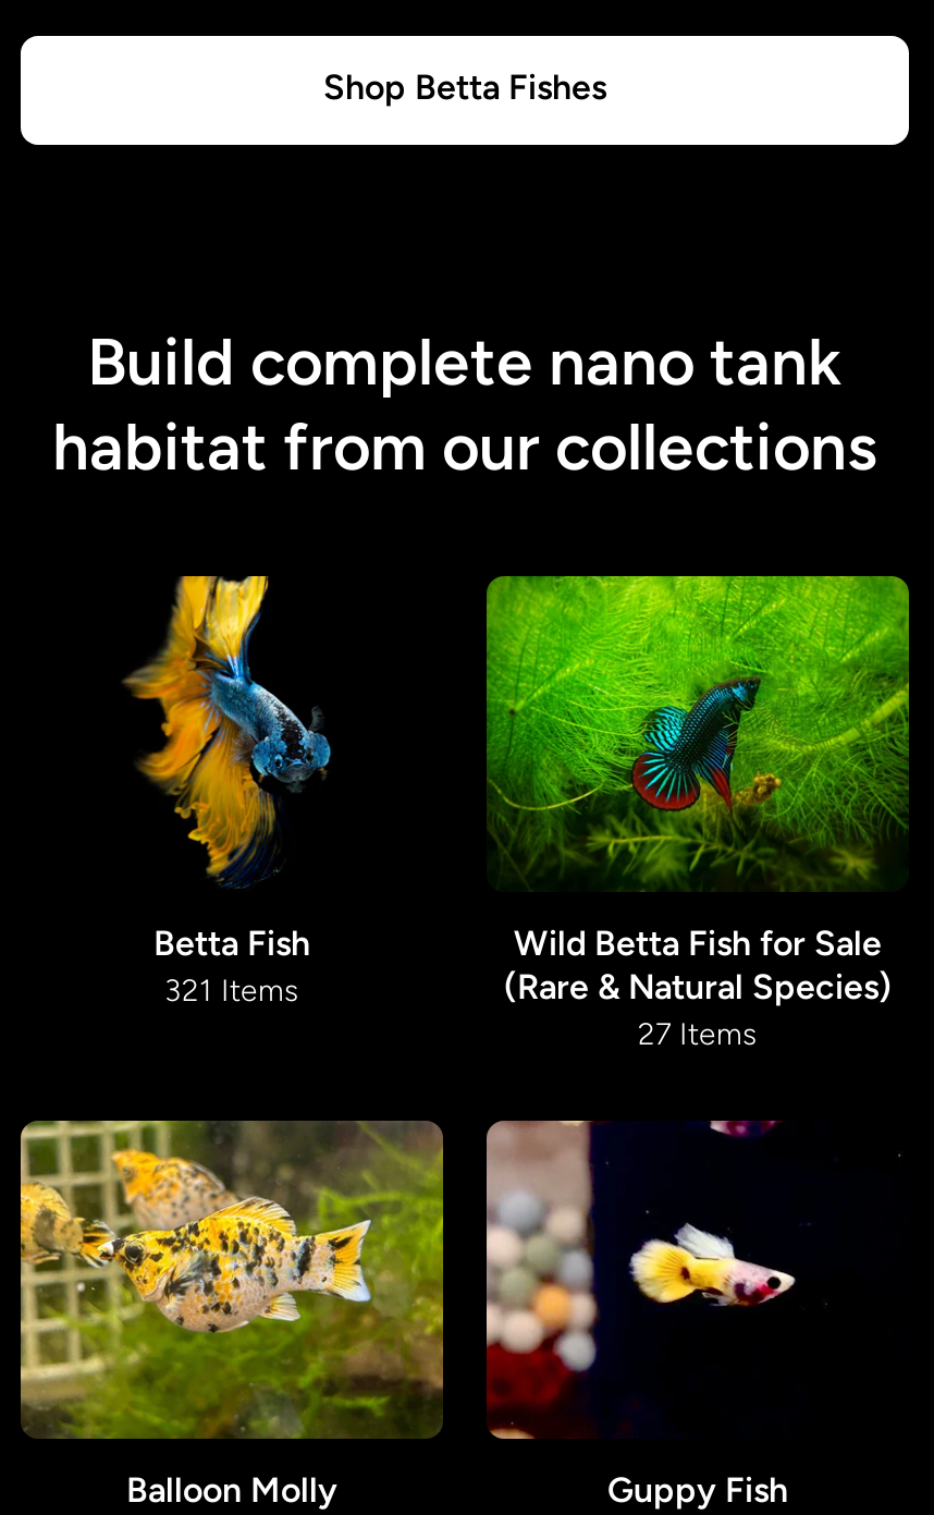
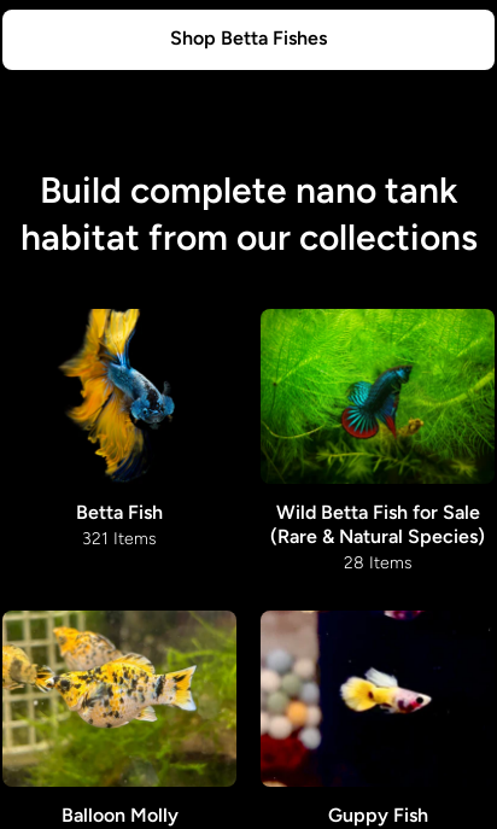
- 27 Items
+ 28 Items
